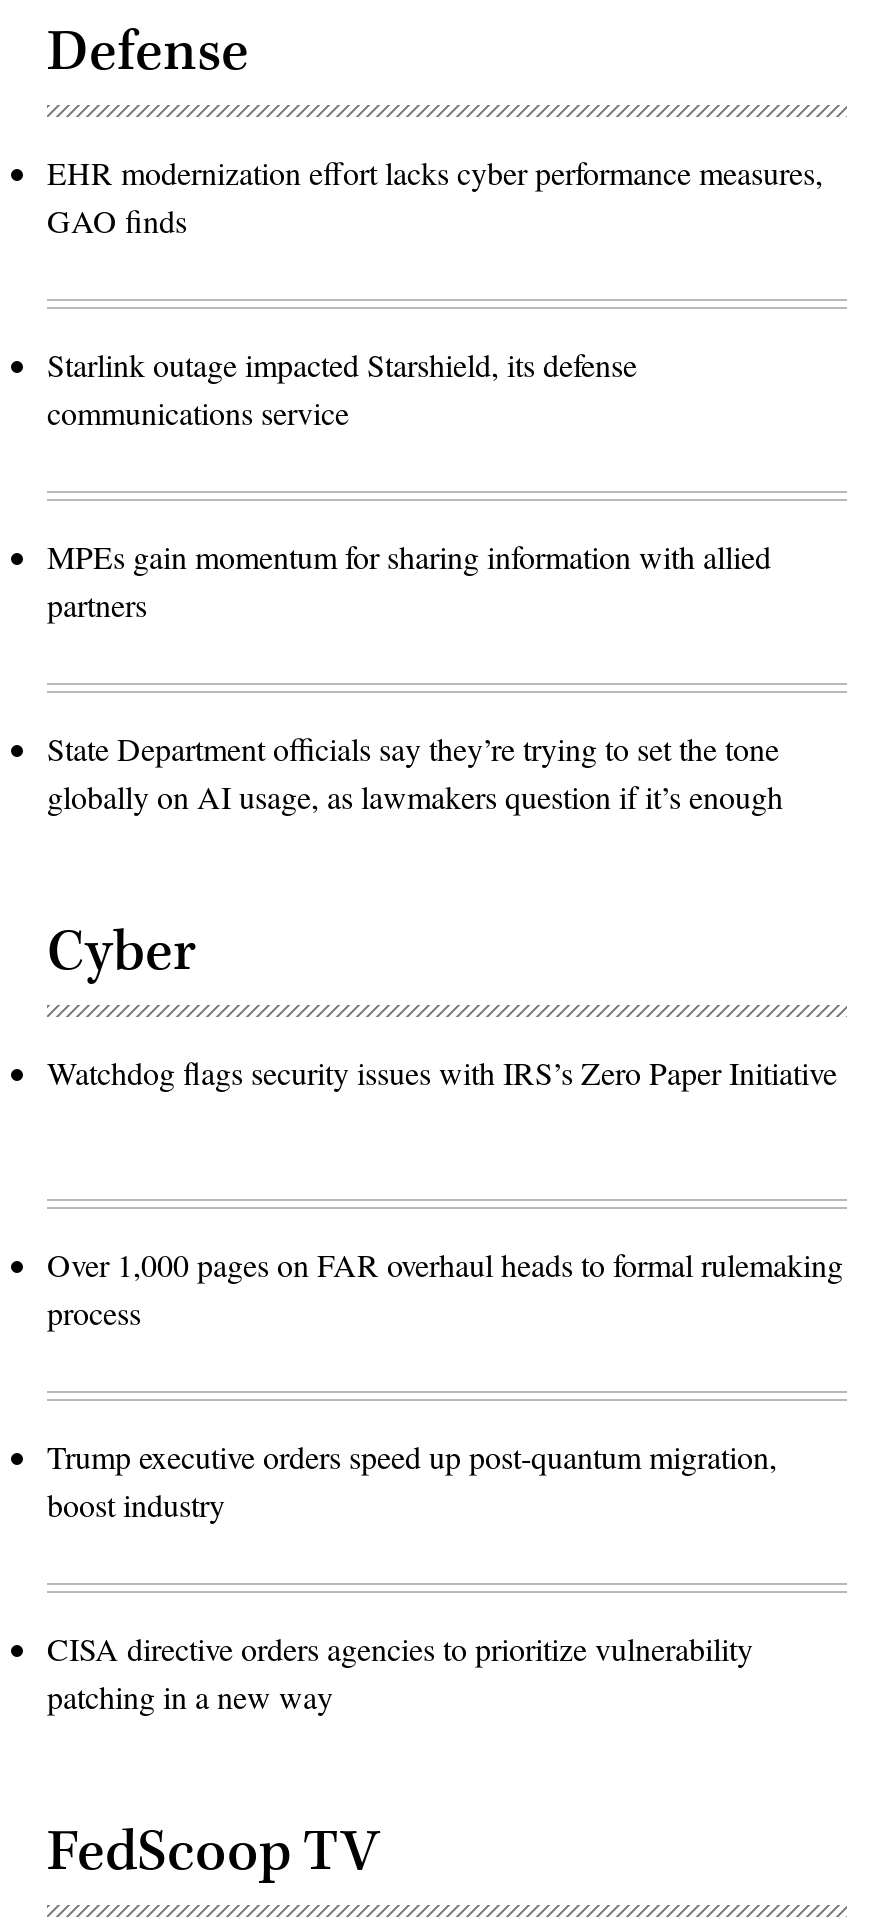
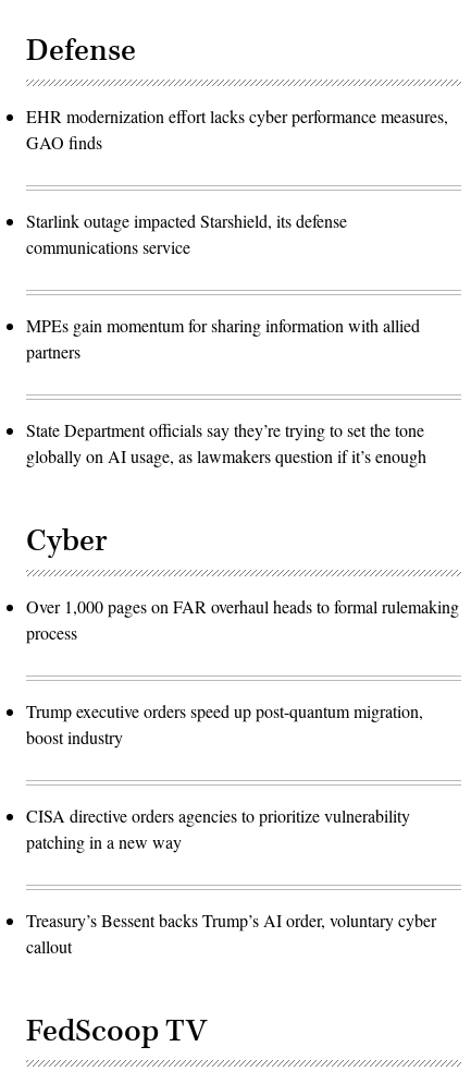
- Watchdog flags security issues with IRS’s Zero Paper Initiative

moved up: Over 1,000 pages on FAR overhaul heads to formal rulemaking | process | Trump executive orders speed up post-quantum migration, | boost industry | CISA directive orders agencies to prioritize vulnerability | patching in a new way

+ Treasury’s Bessent backs Trump’s AI order, voluntary cyber
+ callout
